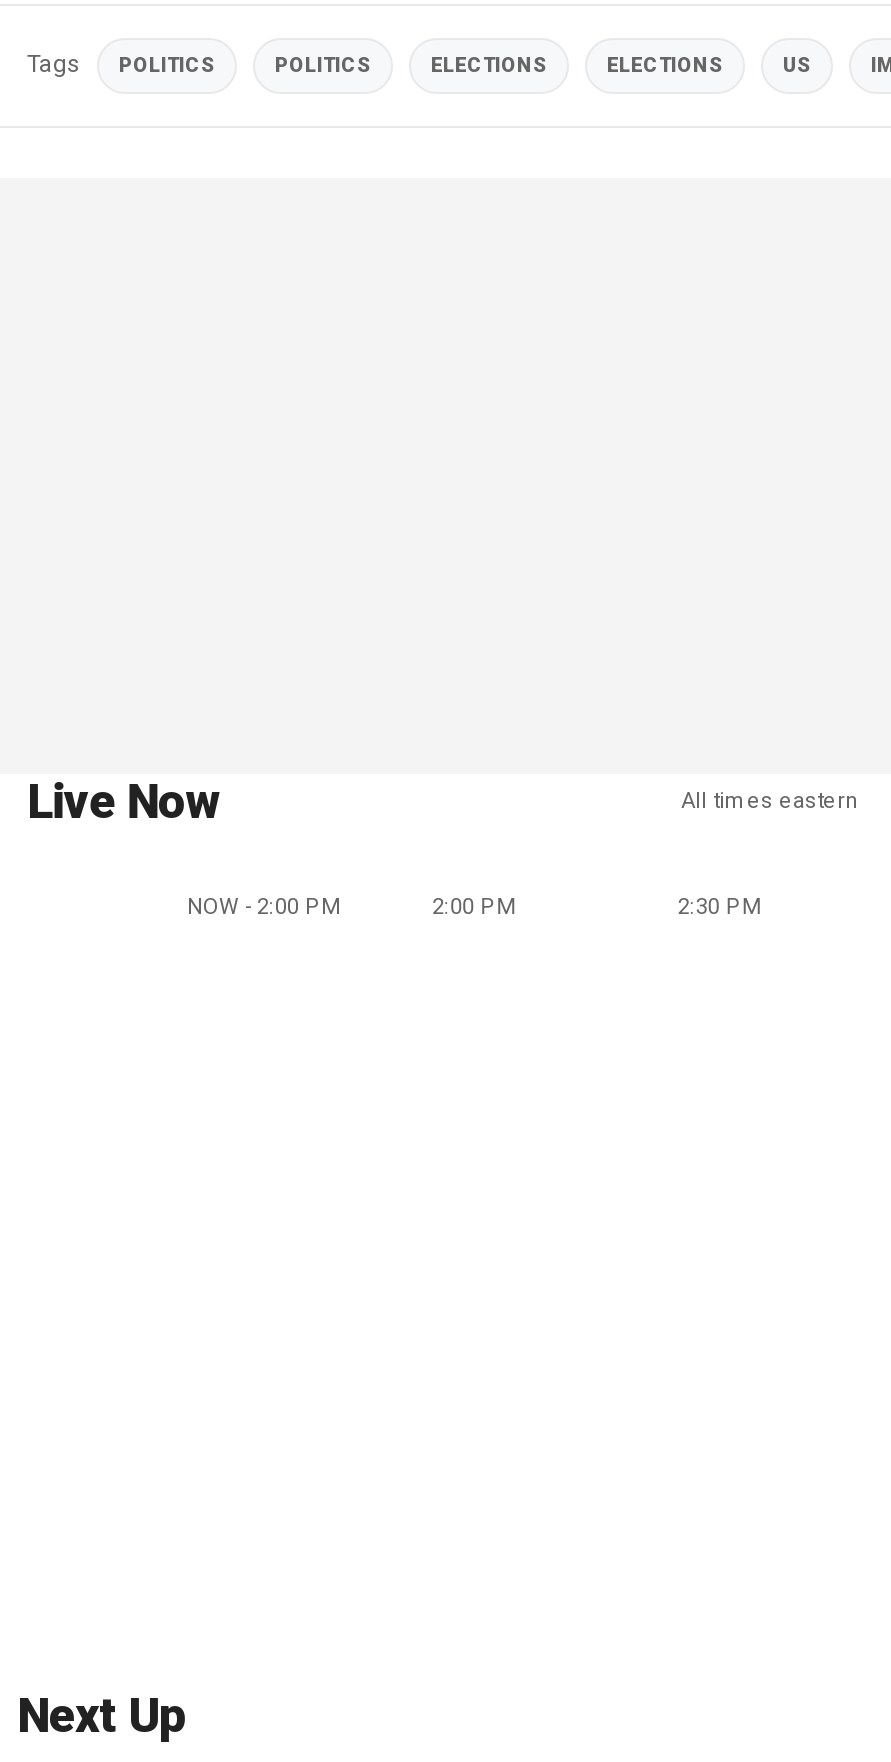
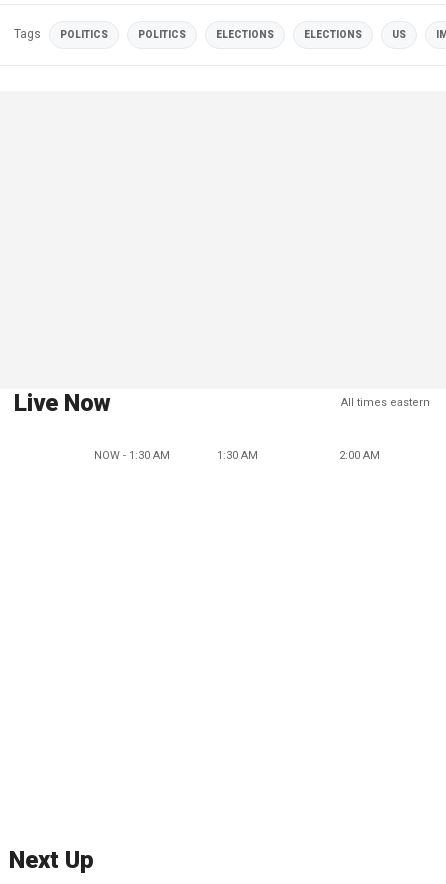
- NOW - 2:00 PM
- 2:00 PM
- 2:30 PM
+ NOW - 1:30 AM
+ 1:30 AM
+ 2:00 AM
